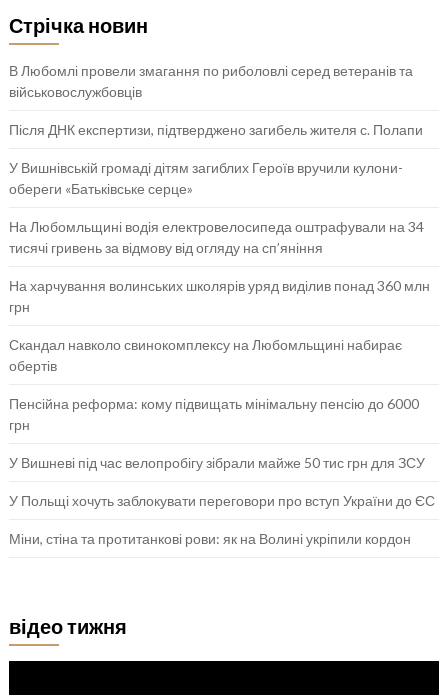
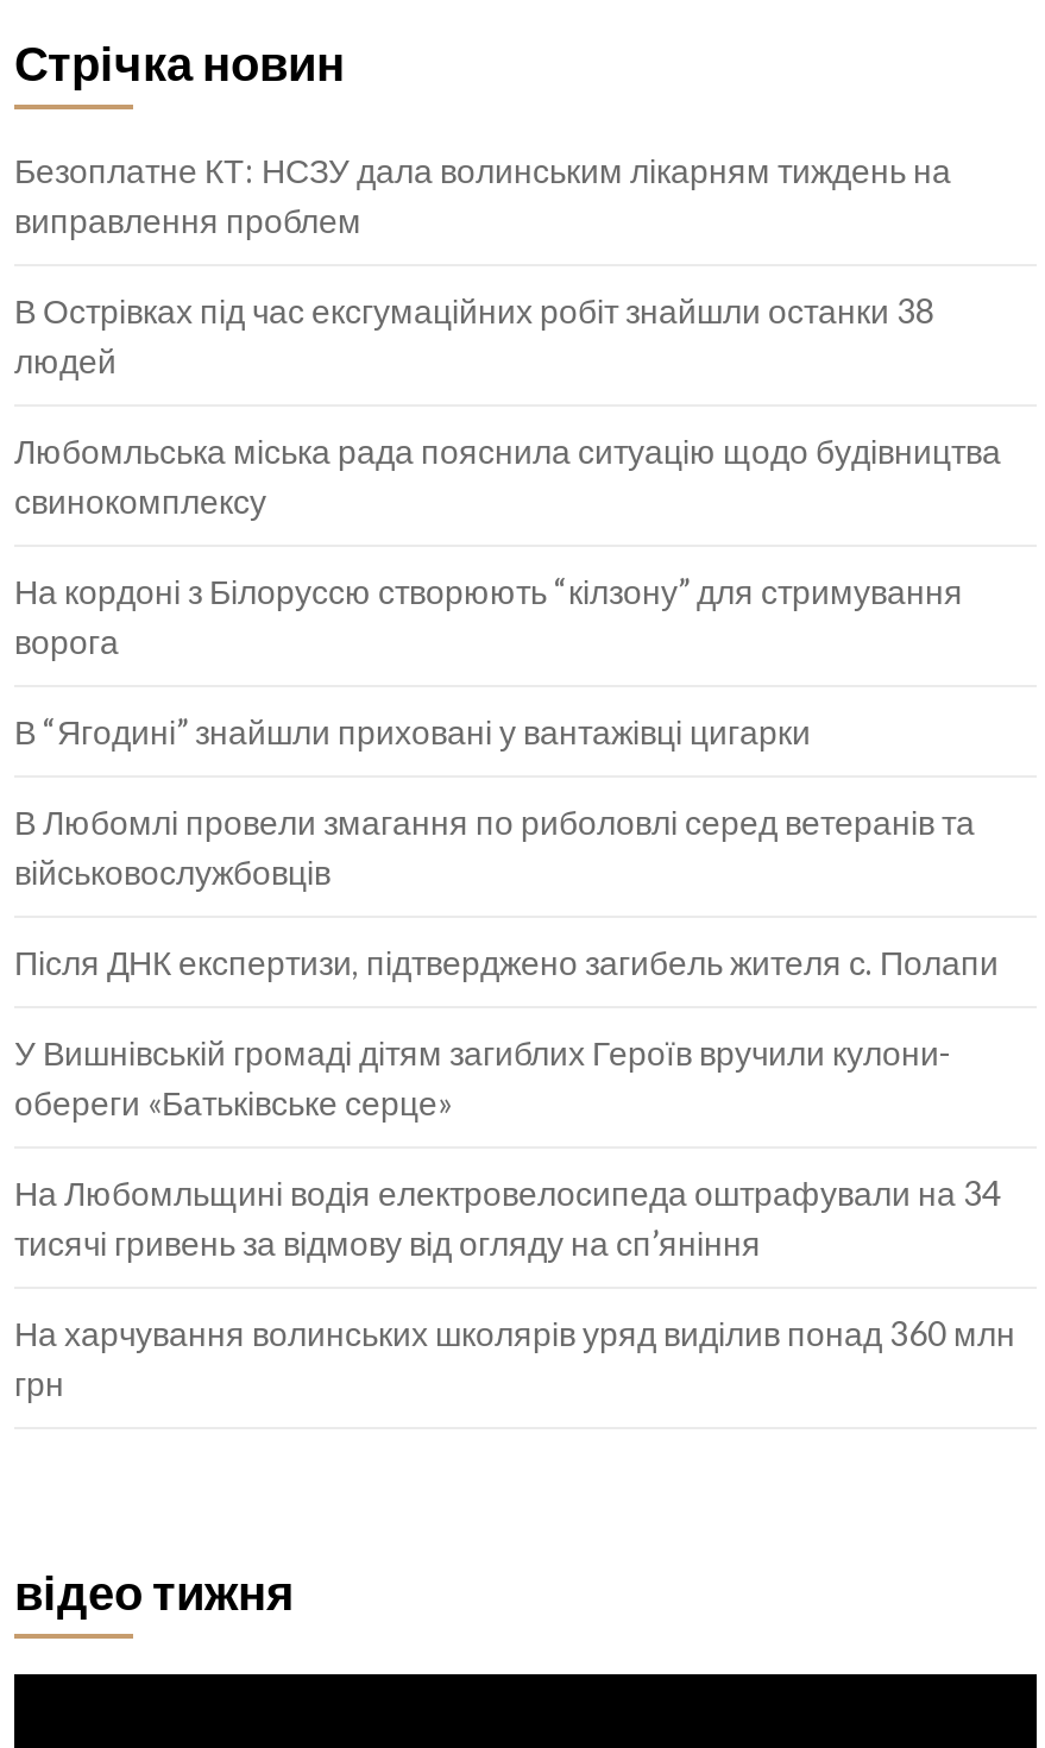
+ Безоплатне КТ: НСЗУ дала волинським лікарням тиждень на
+ виправлення проблем
+ В Острівках під час ексгумаційних робіт знайшли останки 38
+ людей
+ Любомльська міська рада пояснила ситуацію щодо будівництва
+ свинокомплексу
+ На кордоні з Білоруссю створюють “кілзону” для стримування
+ ворога
+ В “Ягодині” знайшли приховані у вантажівці цигарки

moved down: В Любомлі провели змагання по риболовлі серед ветеранів та | військовослужбовців | Після ДНК експертизи, підтверджено загибель жителя с. Полапи | ... | На харчування волинських школярів уряд виділив понад 360 млн | грн

- Скандал навколо свинокомплексу на Любомльщині набирає
- обертів
- Пенсійна реформа: кому підвищать мінімальну пенсію до 6000
- грн
- У Вишневі під час велопробігу зібрали майже 50 тис грн для ЗСУ
- У Польщі хочуть заблокувати переговори про вступ України до ЄС
- Міни, стіна та протитанкові рови: як на Волині укріпили кордон
